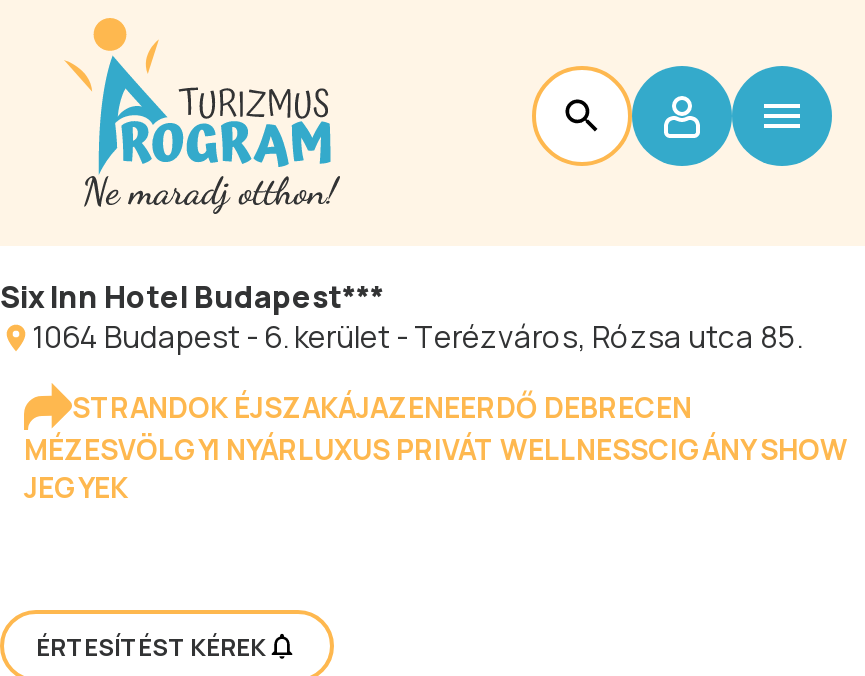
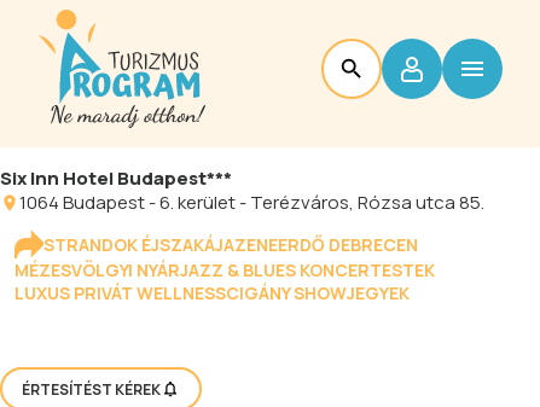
- MÉZESVÖLGYI NYÁRLUXUS PRIVÁT WELLNESSCIGÁNY SHOW
- JEGYEK
+ MÉZESVÖLGYI NYÁRJAZZ & BLUES KONCERTESTEK
+ LUXUS PRIVÁT WELLNESSCIGÁNY SHOWJEGYEK
